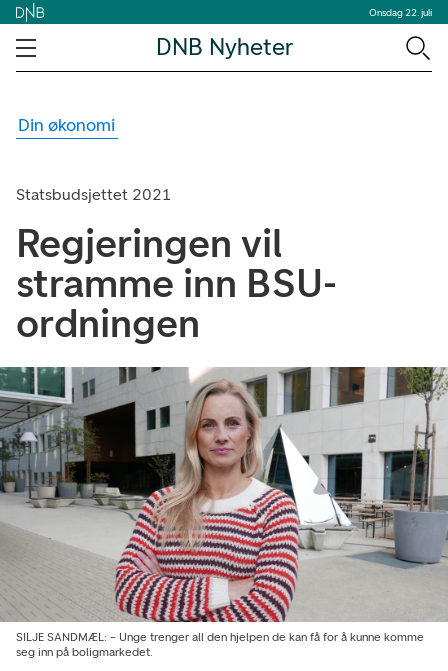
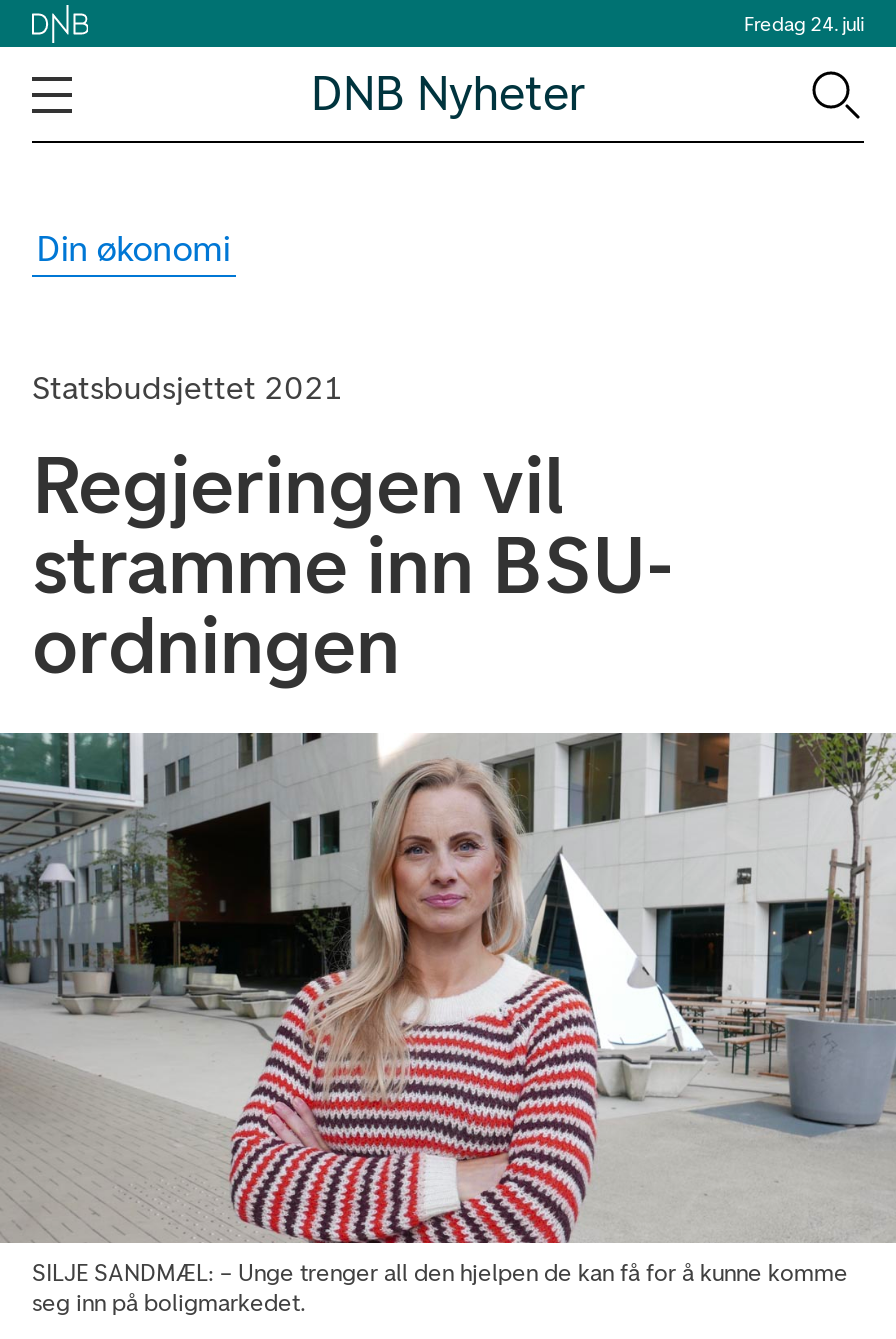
- Onsdag 22. juli
+ Fredag 24. juli
